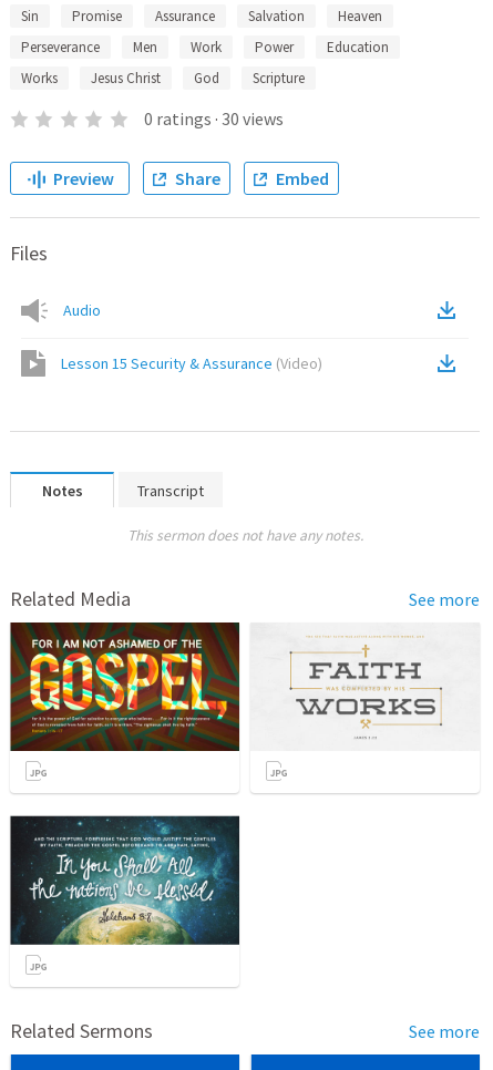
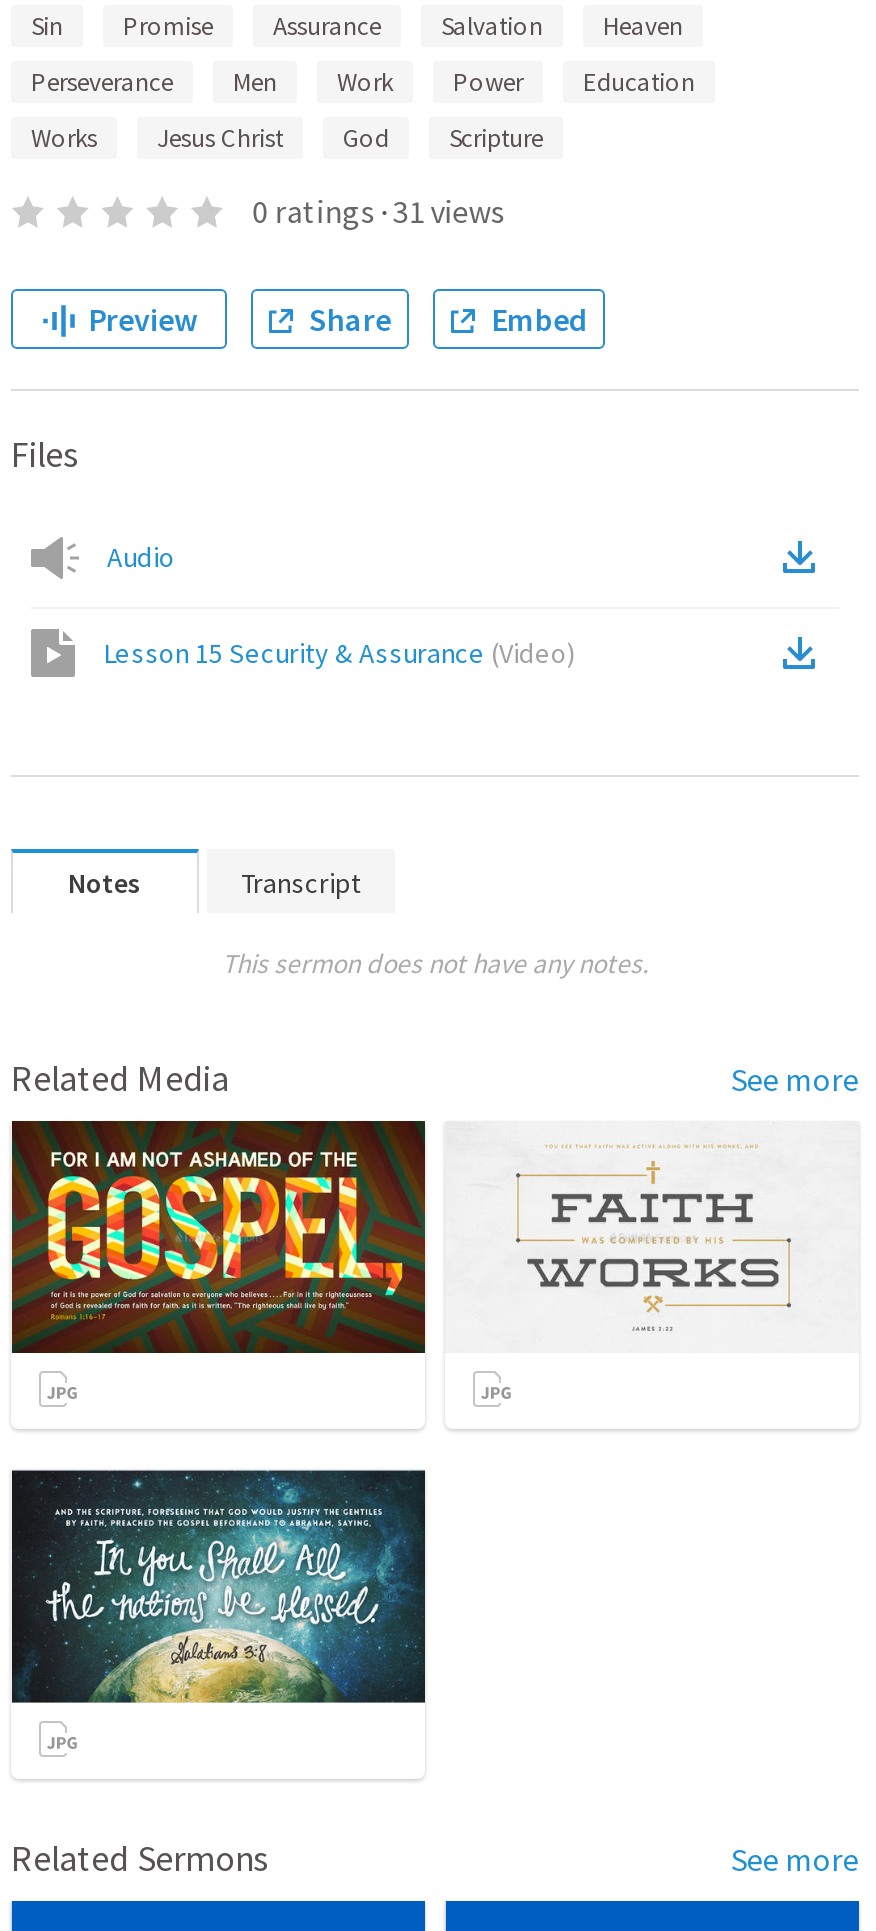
- 0 ratings · 30 views
+ 0 ratings · 31 views
